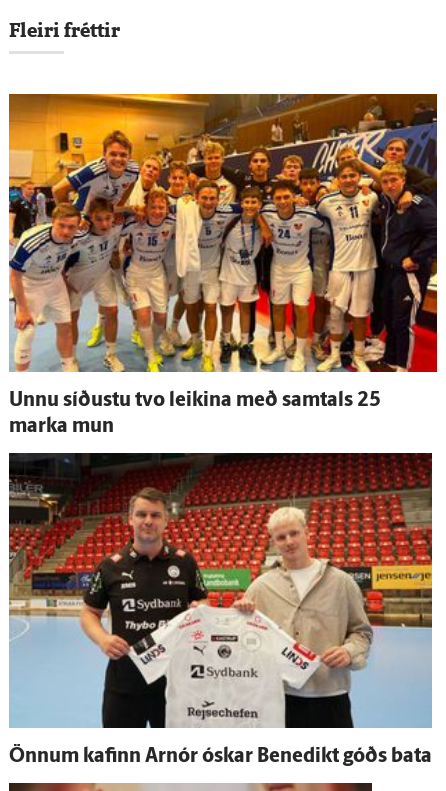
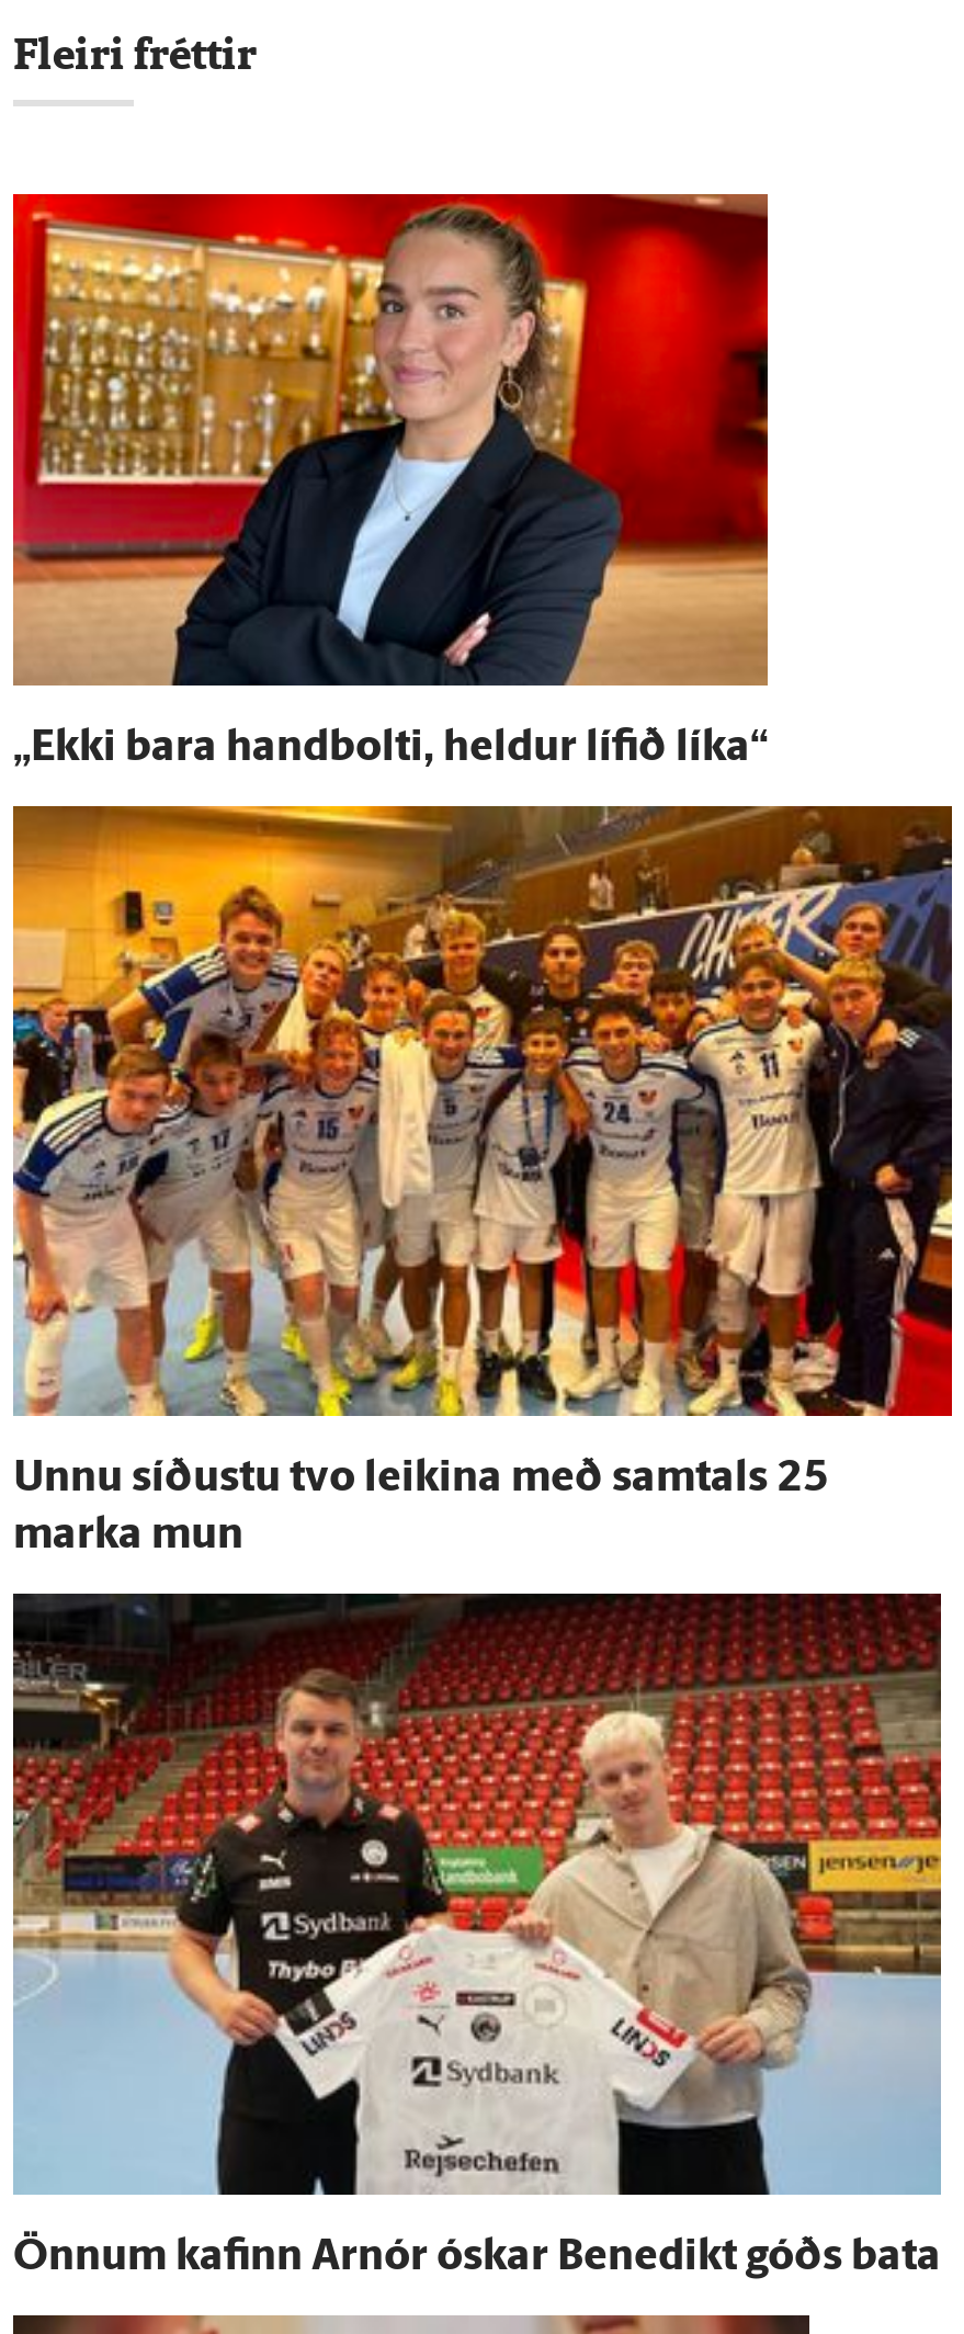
+ [image]
+ „Ekki bara handbolti, heldur lífið líka“
